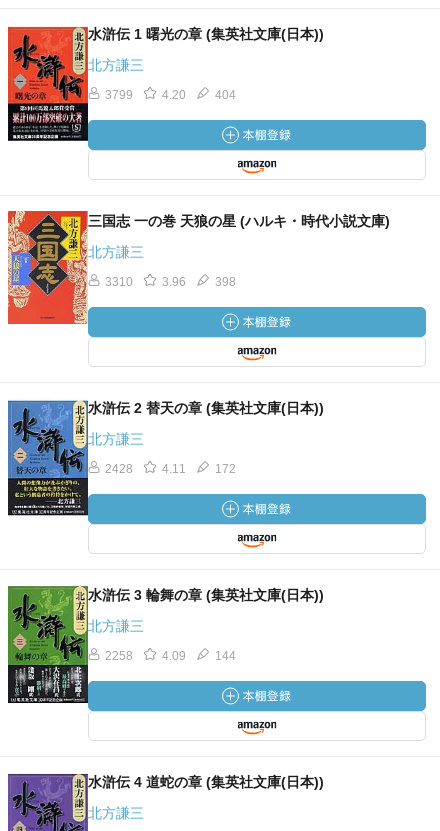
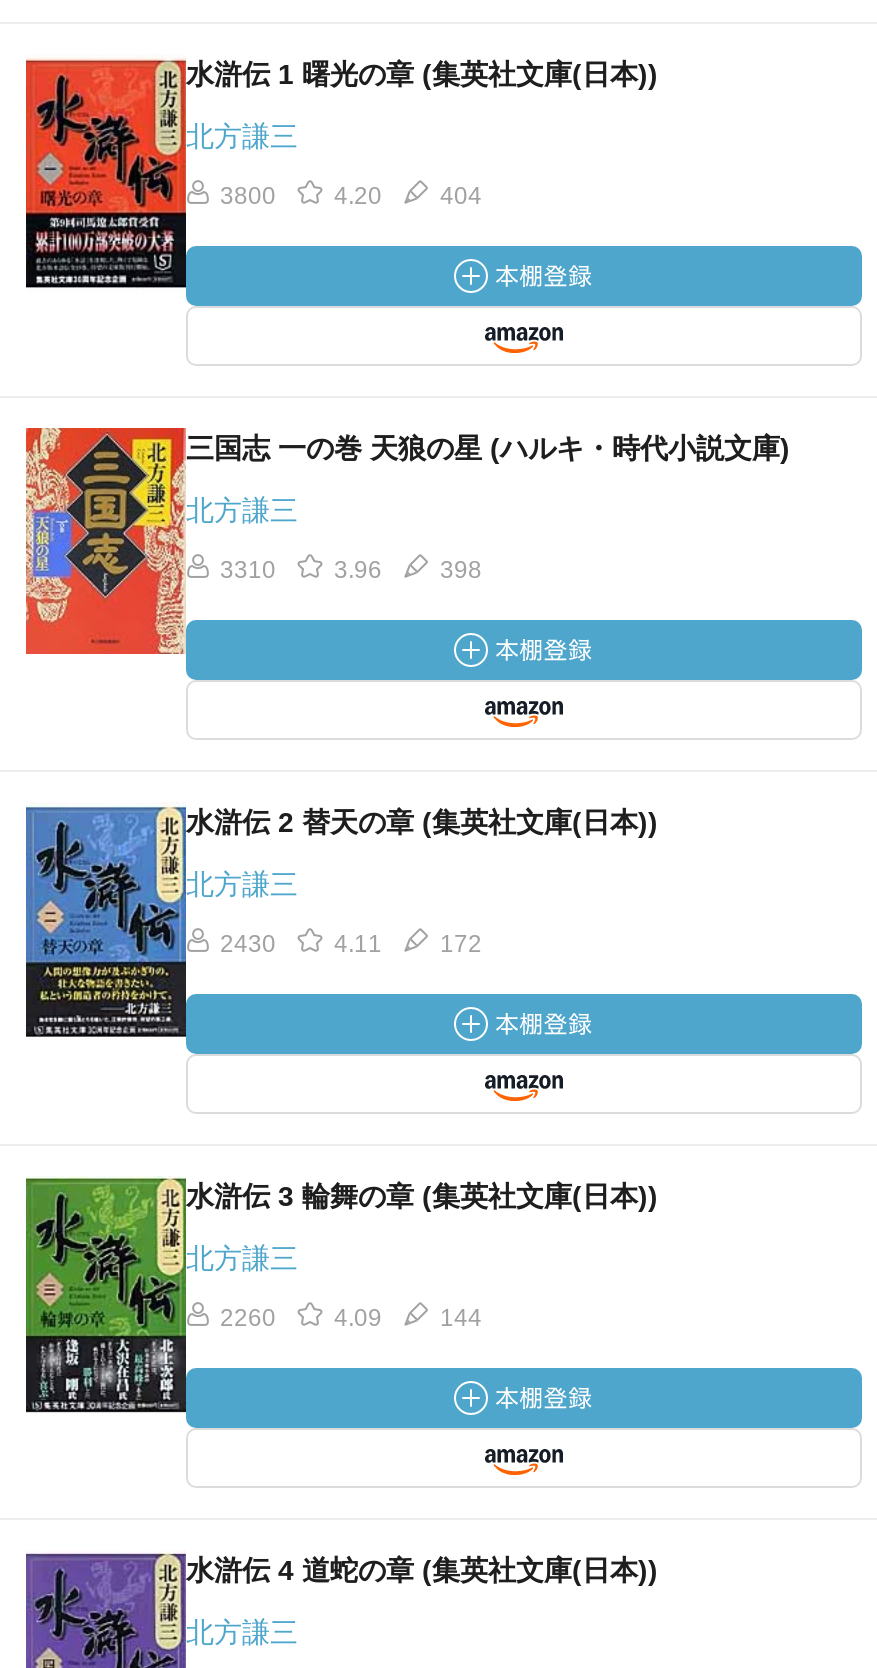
- 3799
+ 3800

- 2428
+ 2430

- 2258
+ 2260
